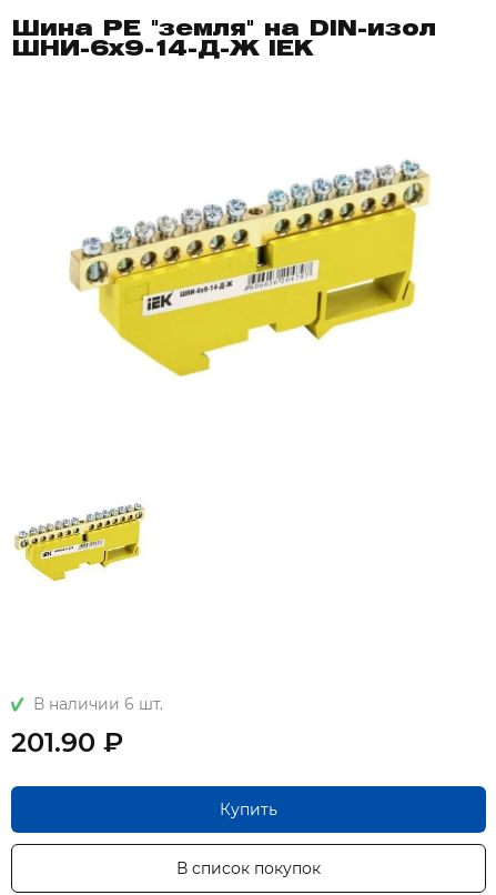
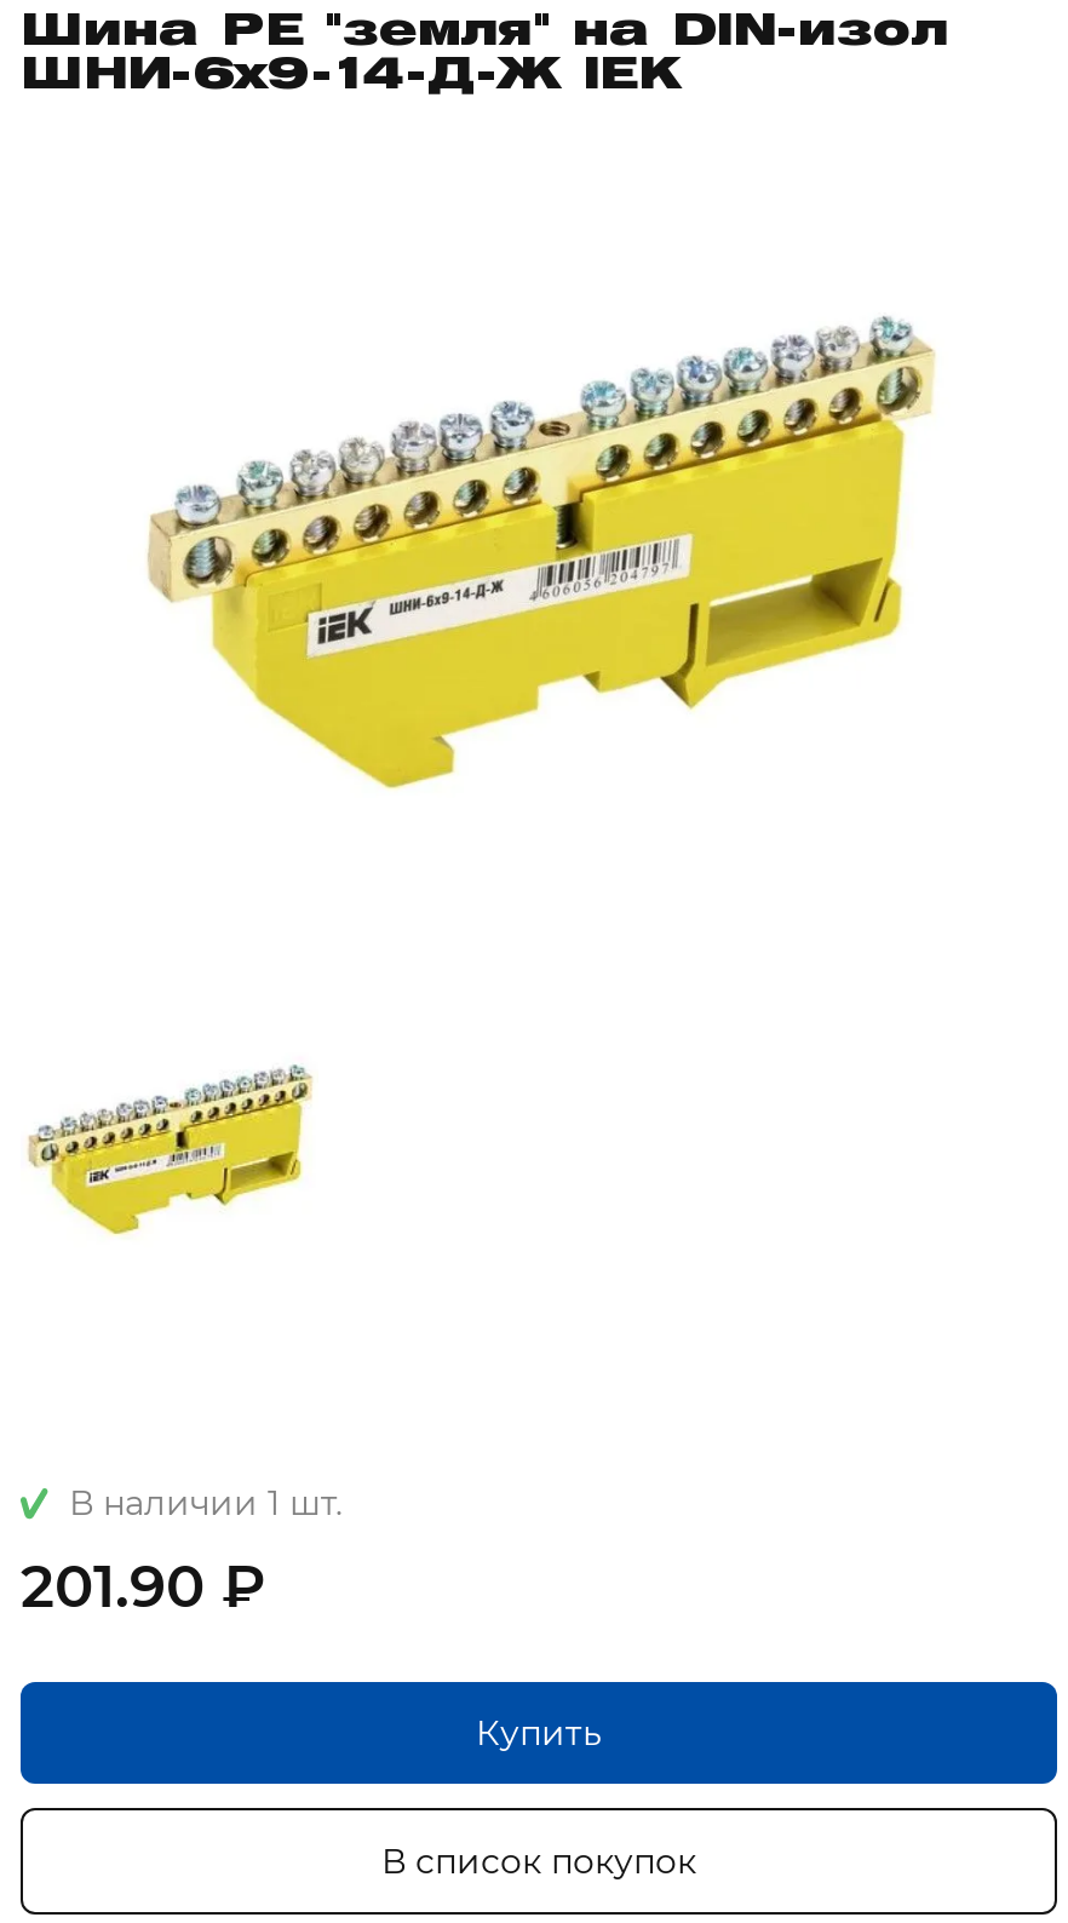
- В наличии 6 шт.
+ В наличии 1 шт.
